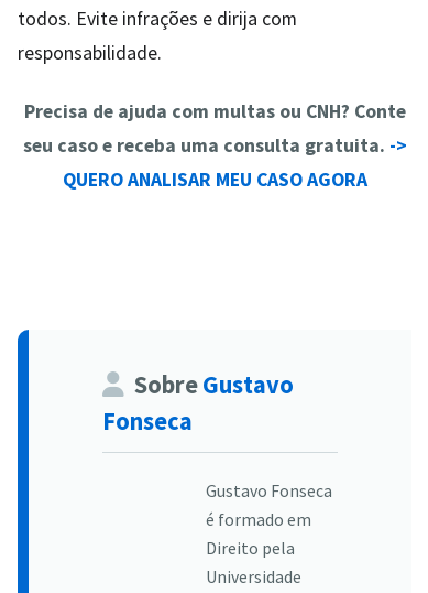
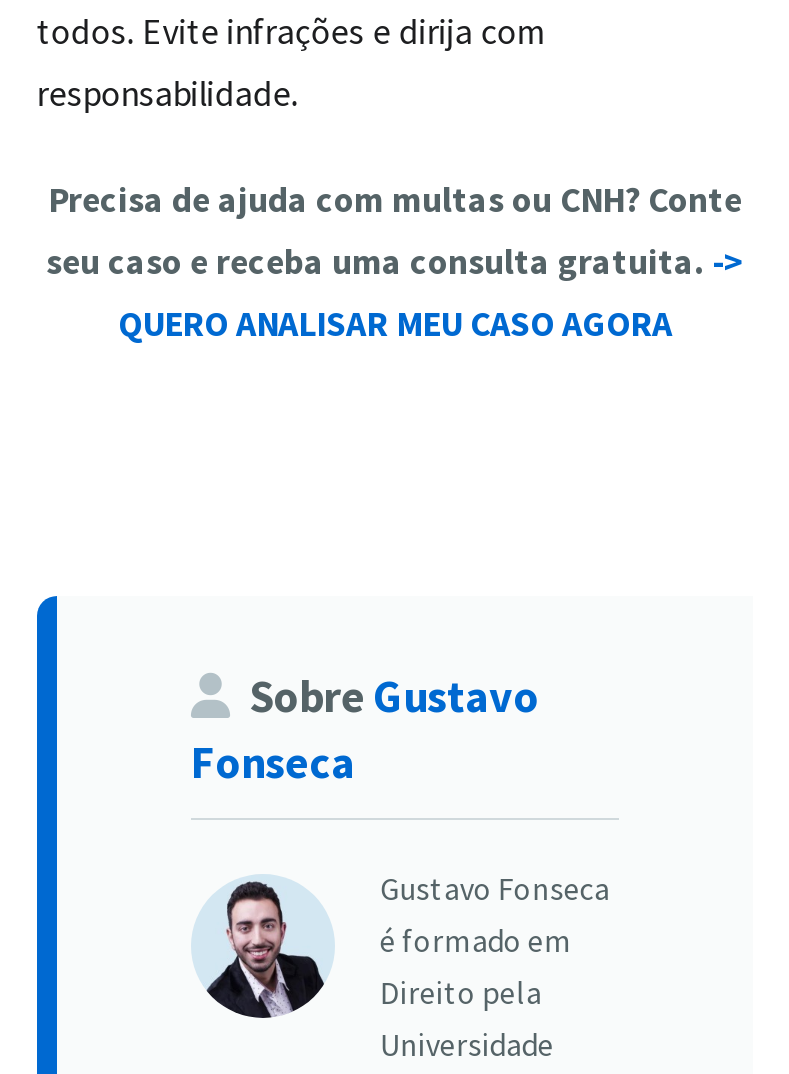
+ [image]
